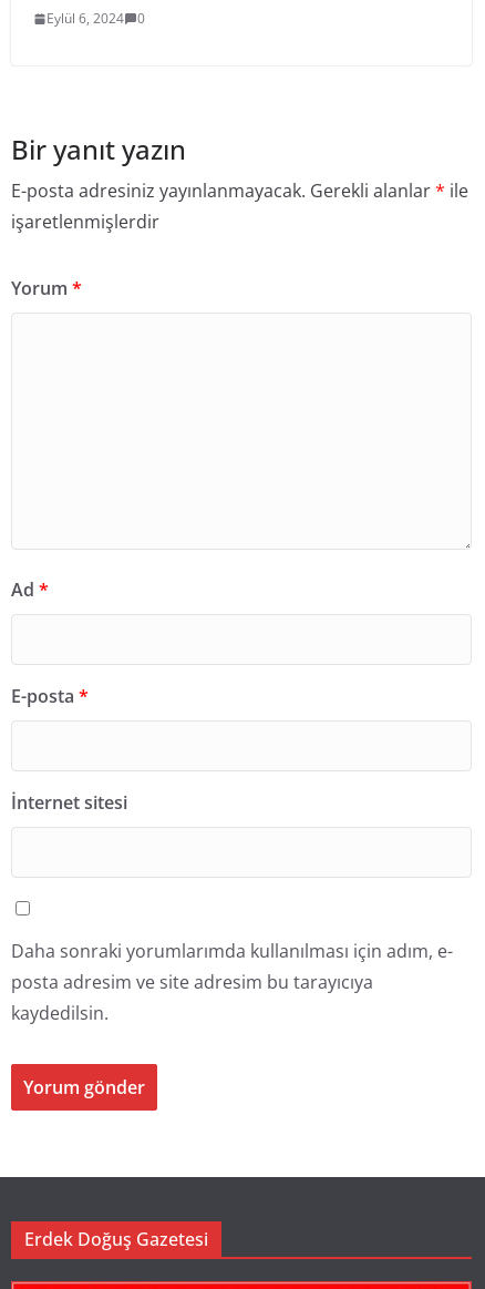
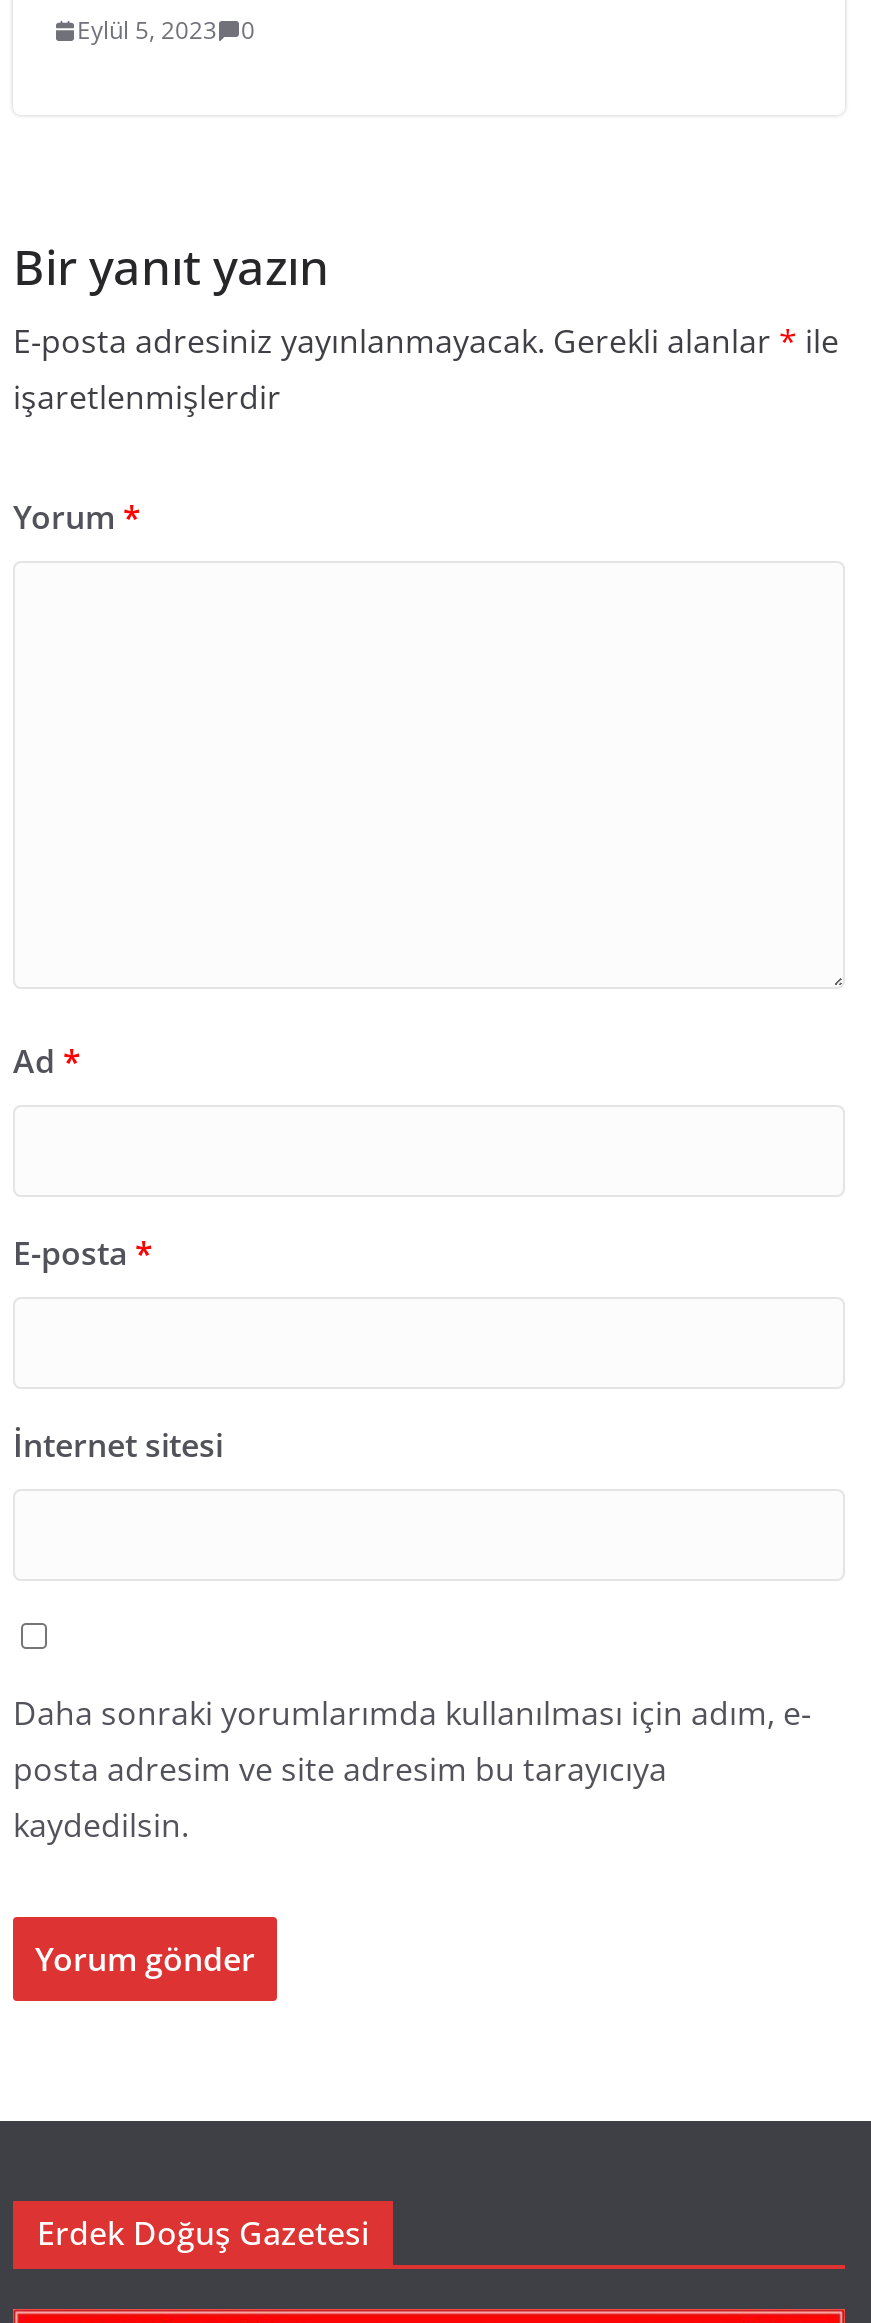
- Eylül 6, 2024 0
+ Eylül 5, 2023 0
